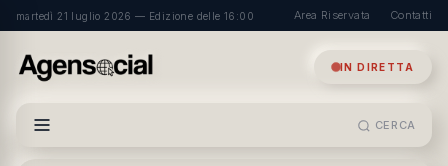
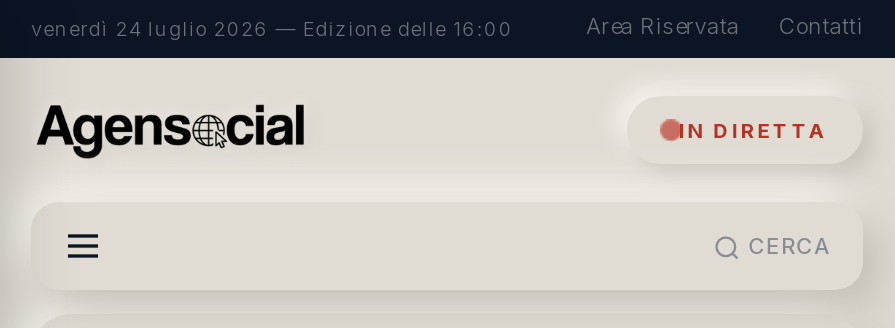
- martedì 21 luglio 2026 — Edizione delle 16:00
+ venerdì 24 luglio 2026 — Edizione delle 16:00
